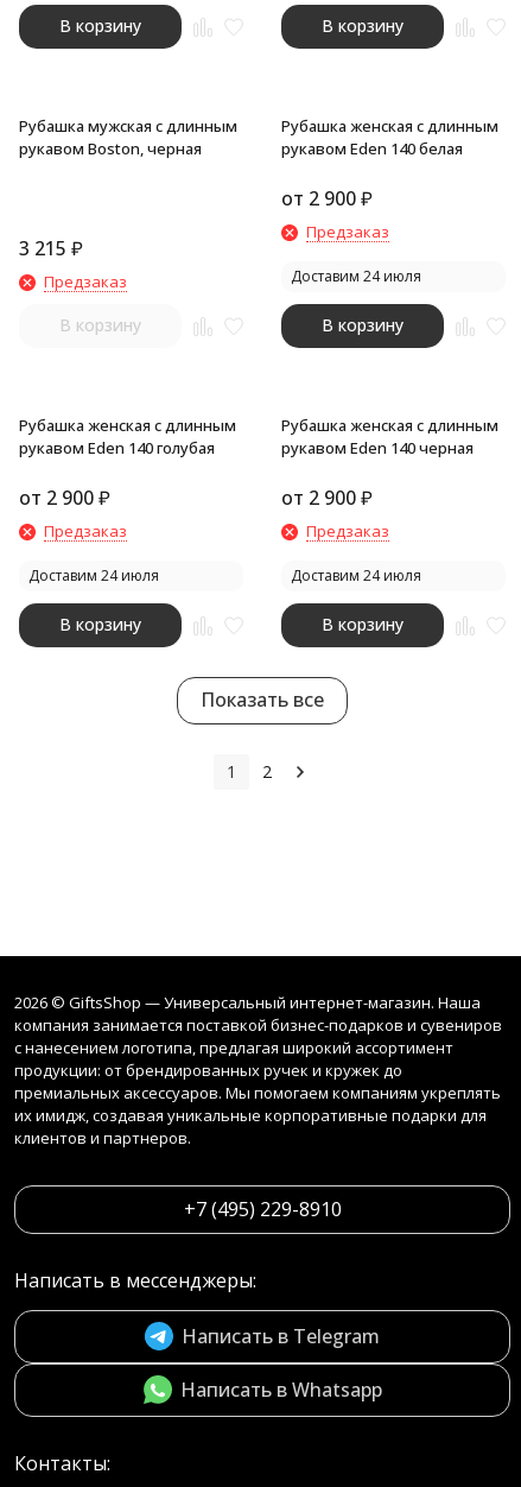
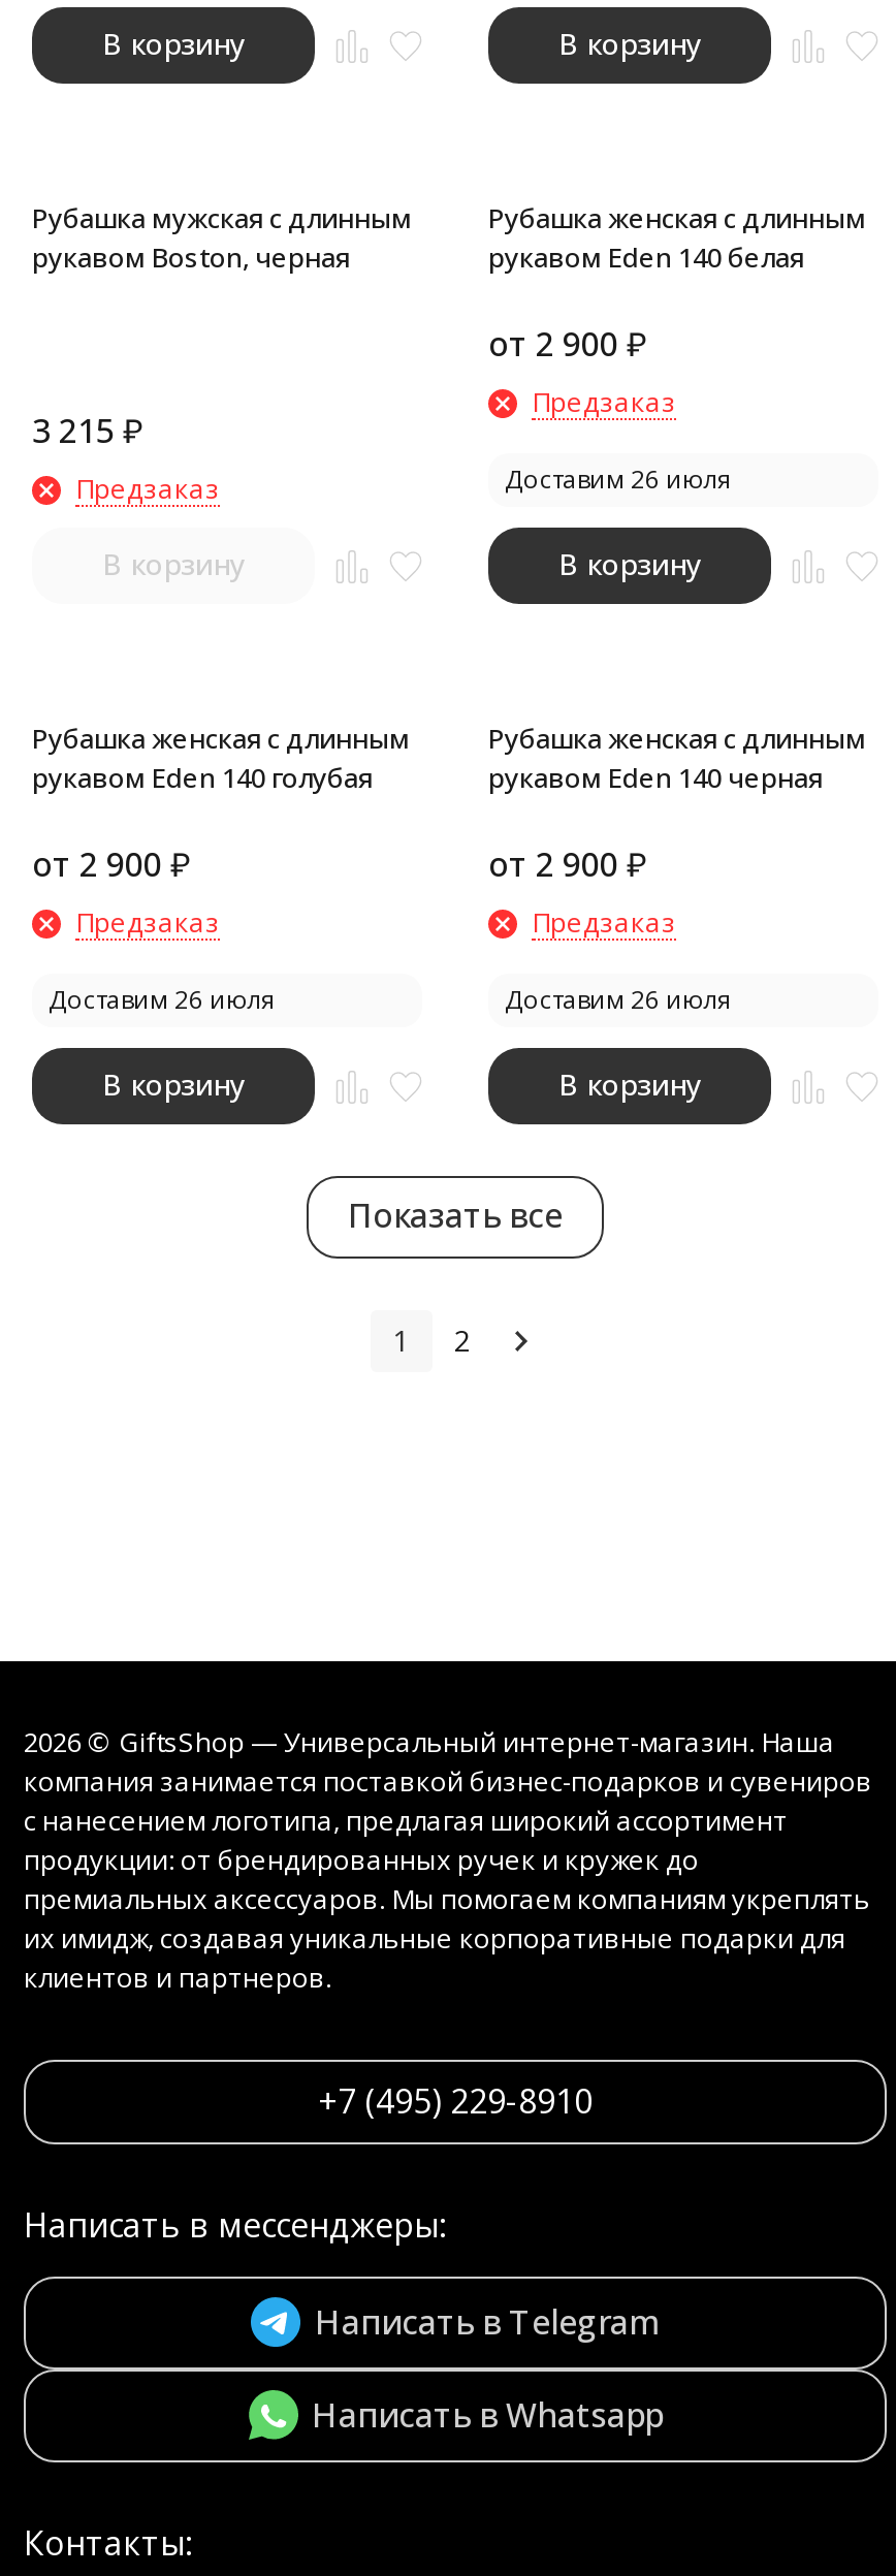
- Доставим 24 июля
+ Доставим 26 июля

- Доставим 24 июля
+ Доставим 26 июля

- Доставим 24 июля
+ Доставим 26 июля
